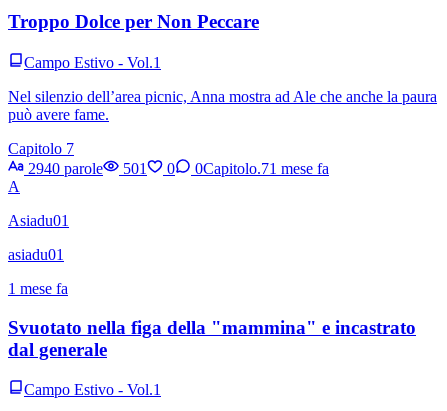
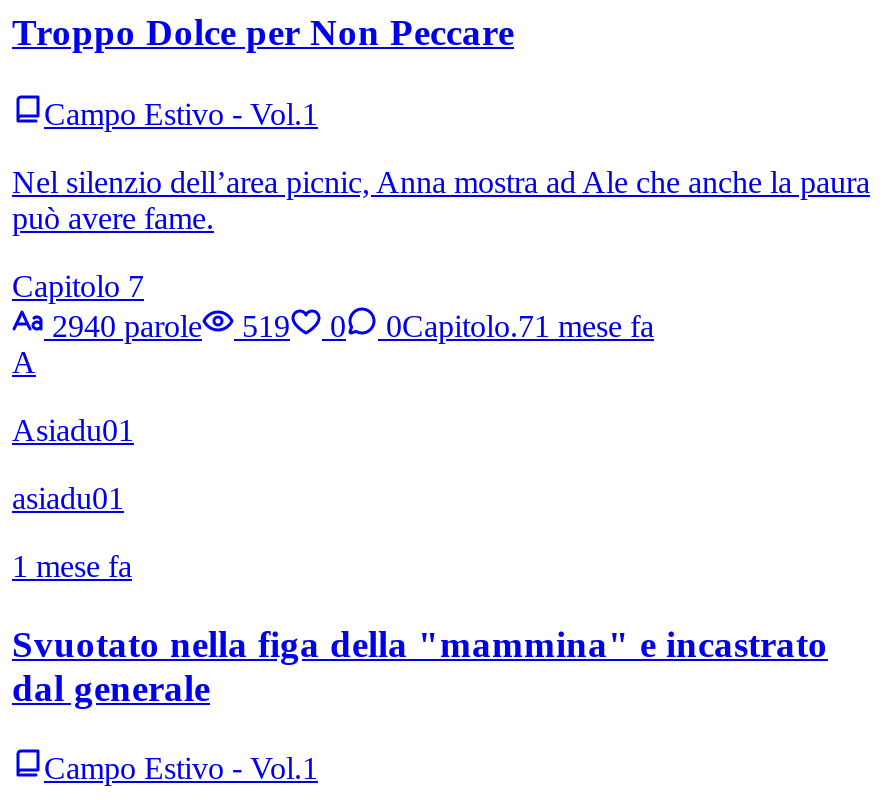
- 2940 parole 501 0 0Capitolo.71 mese fa
+ 2940 parole 519 0 0Capitolo.71 mese fa
